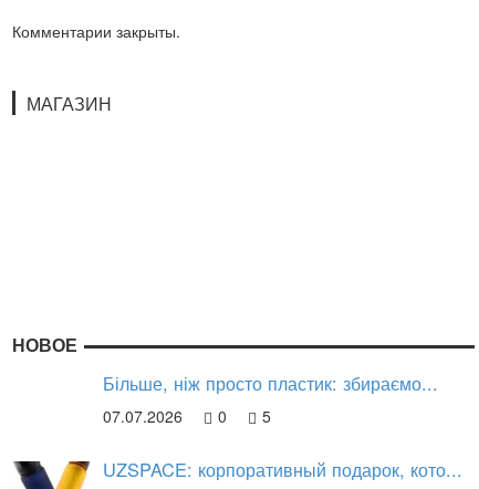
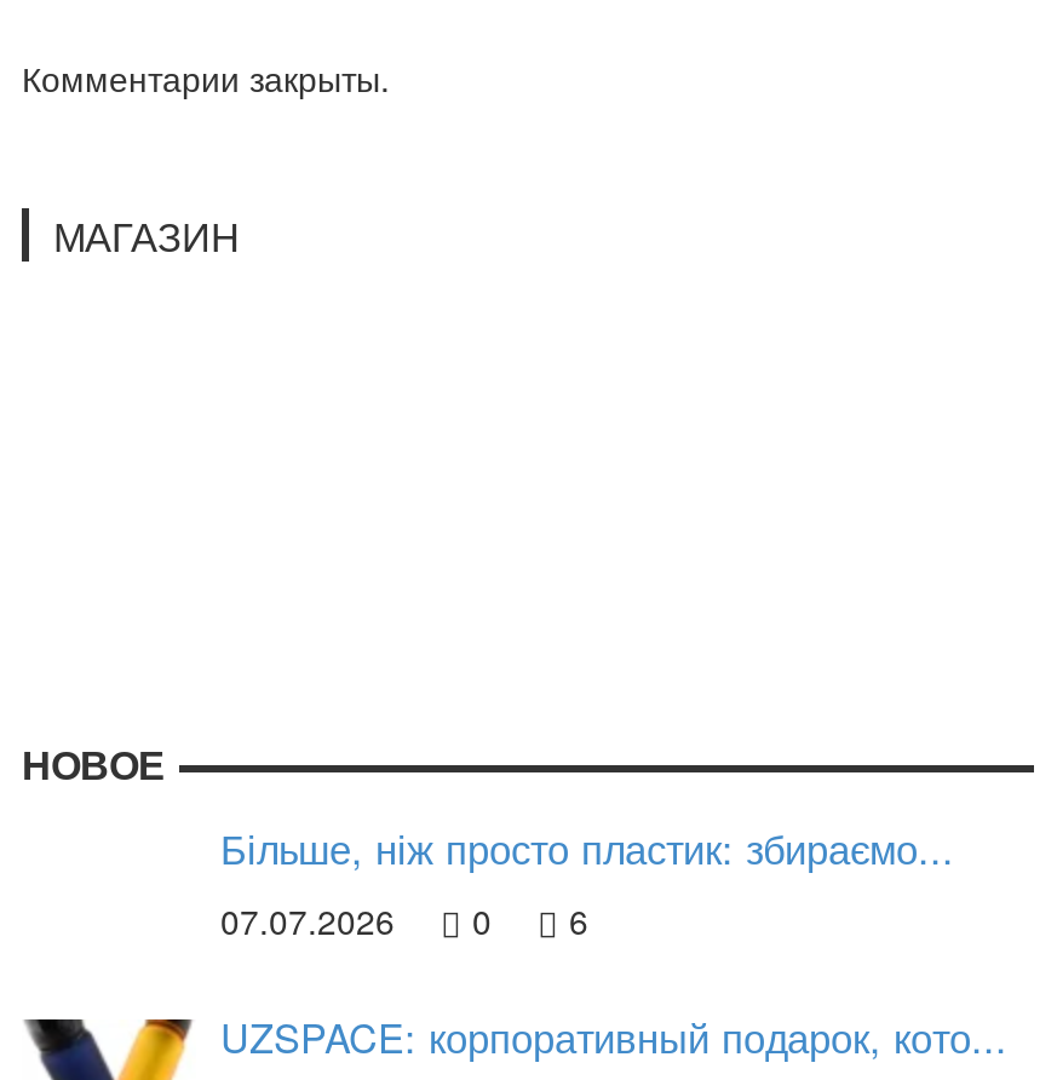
- 07.07.2026 0 5
+ 07.07.2026 0 6
